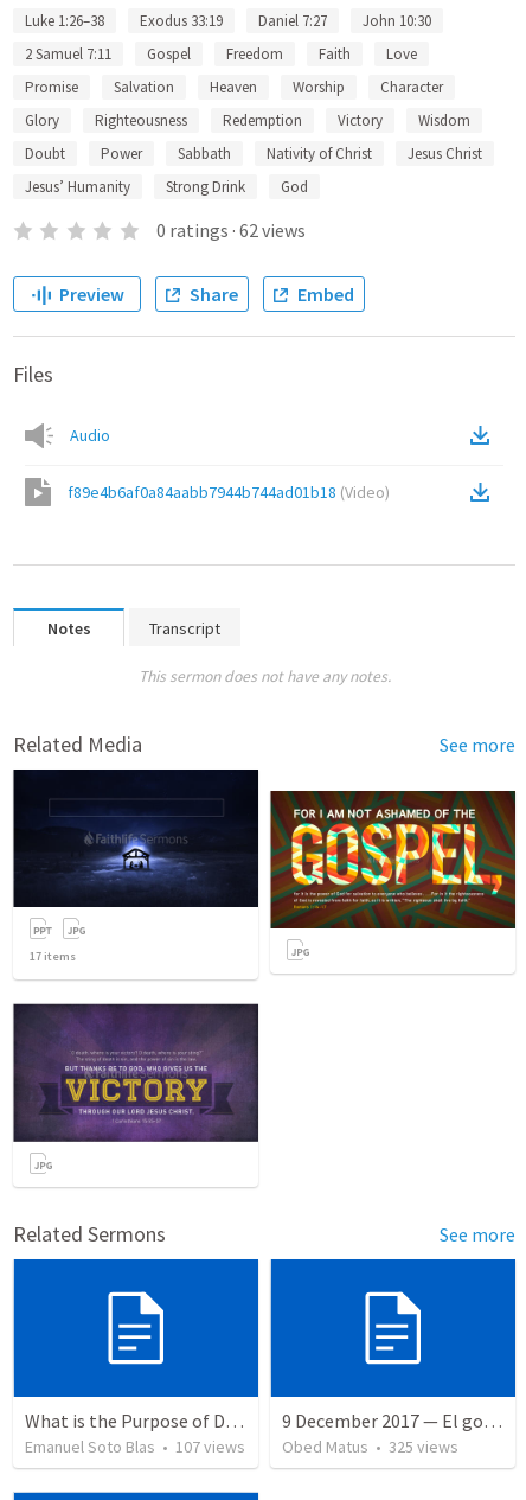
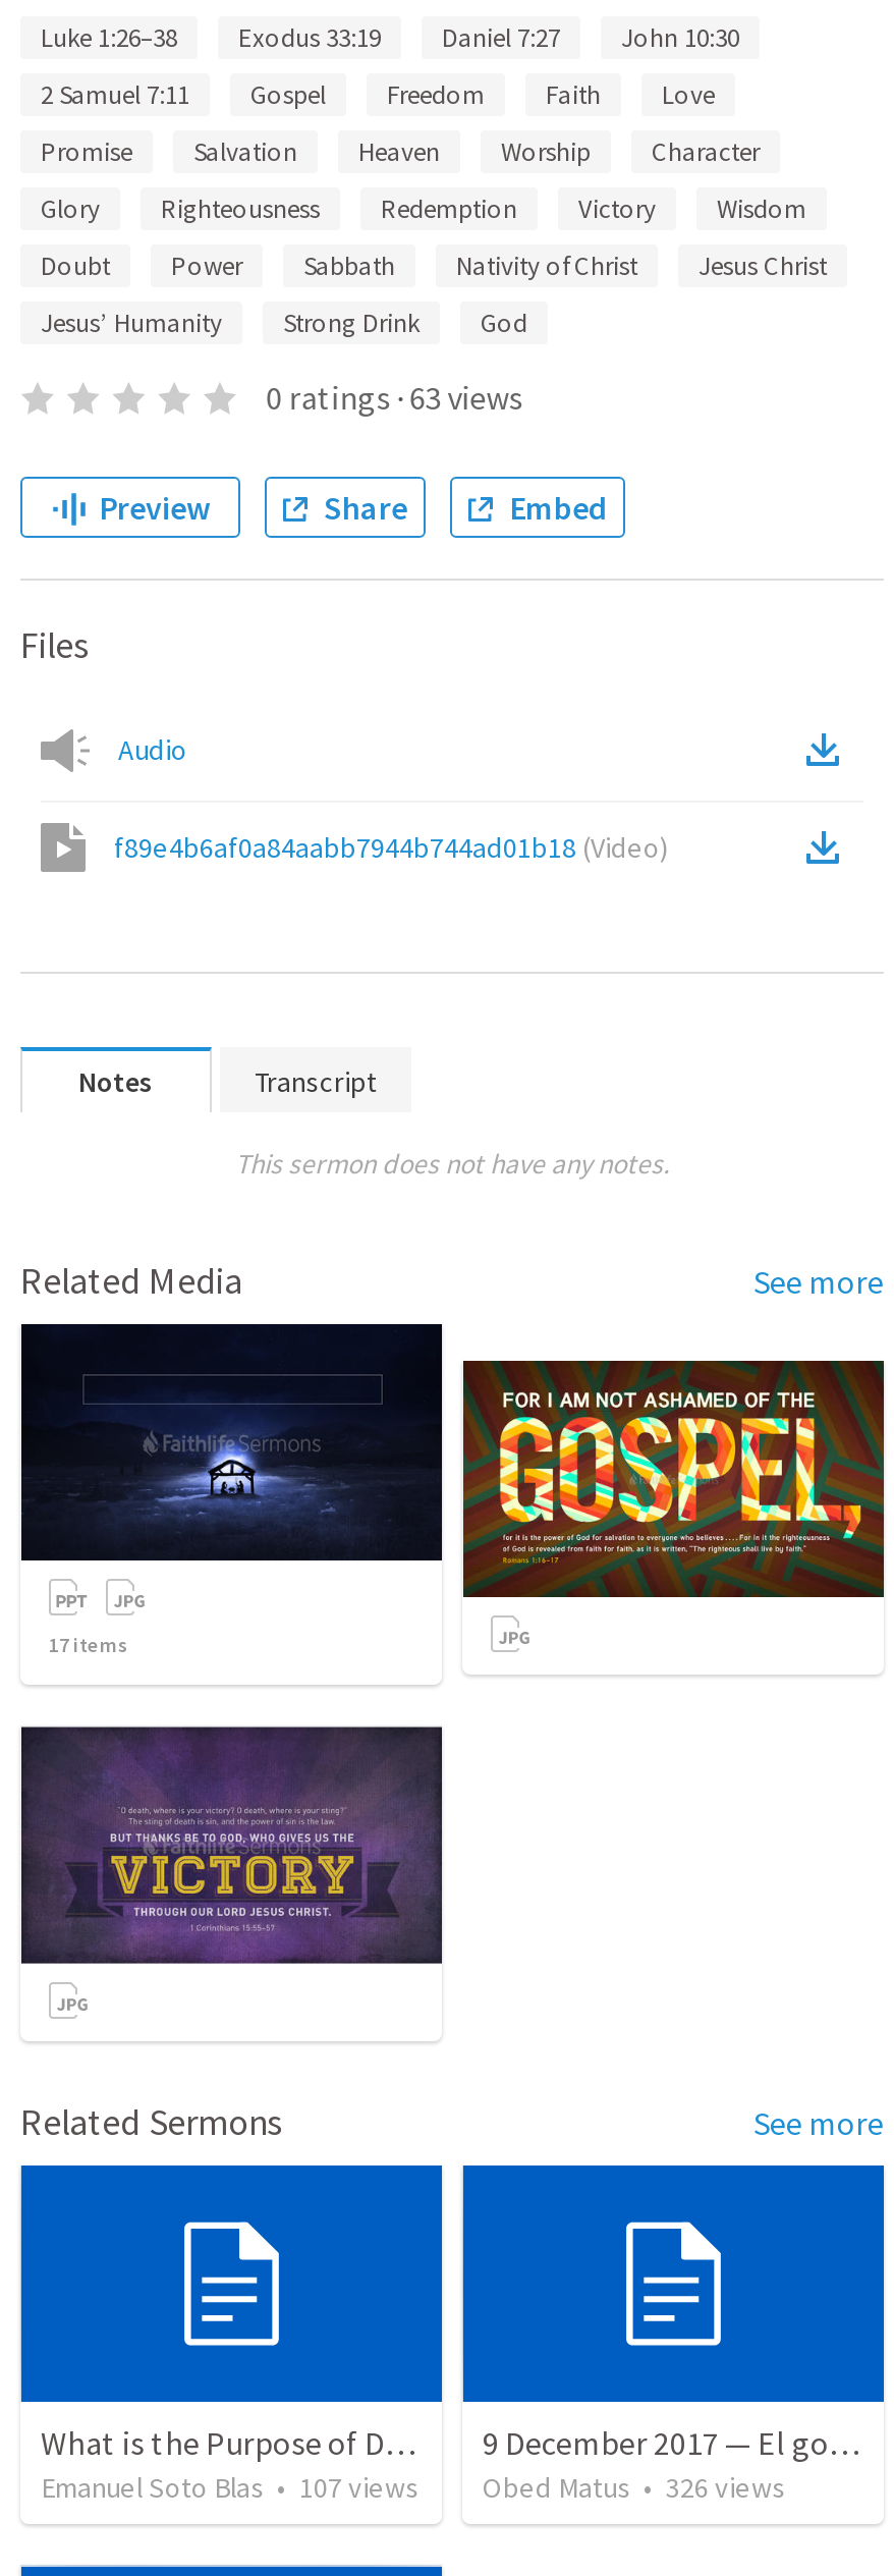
- 0 ratings · 62 views
+ 0 ratings · 63 views

- Obed Matus • 325 views
+ Obed Matus • 326 views
